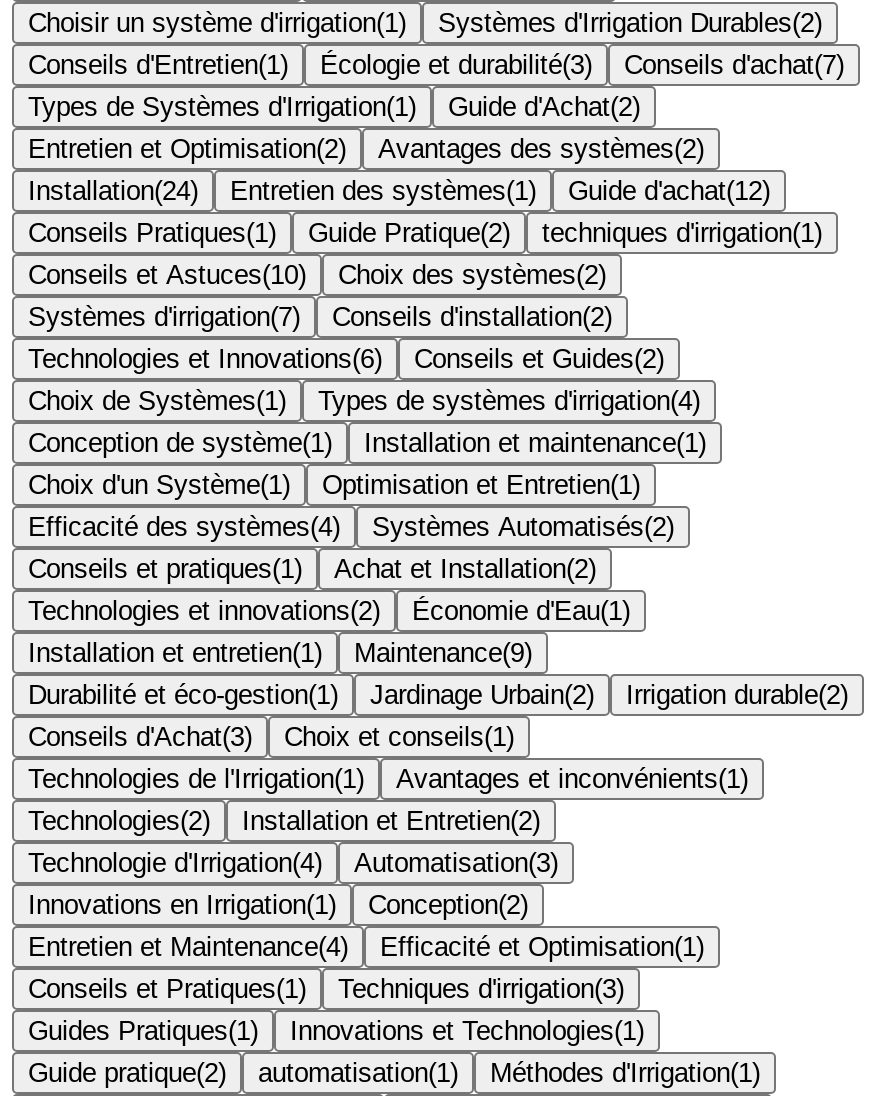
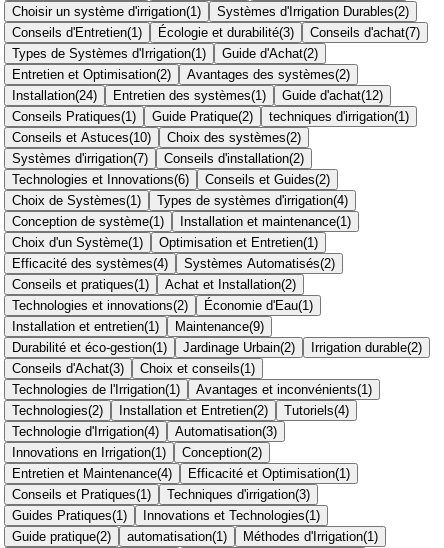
+ Tutoriels(4)
